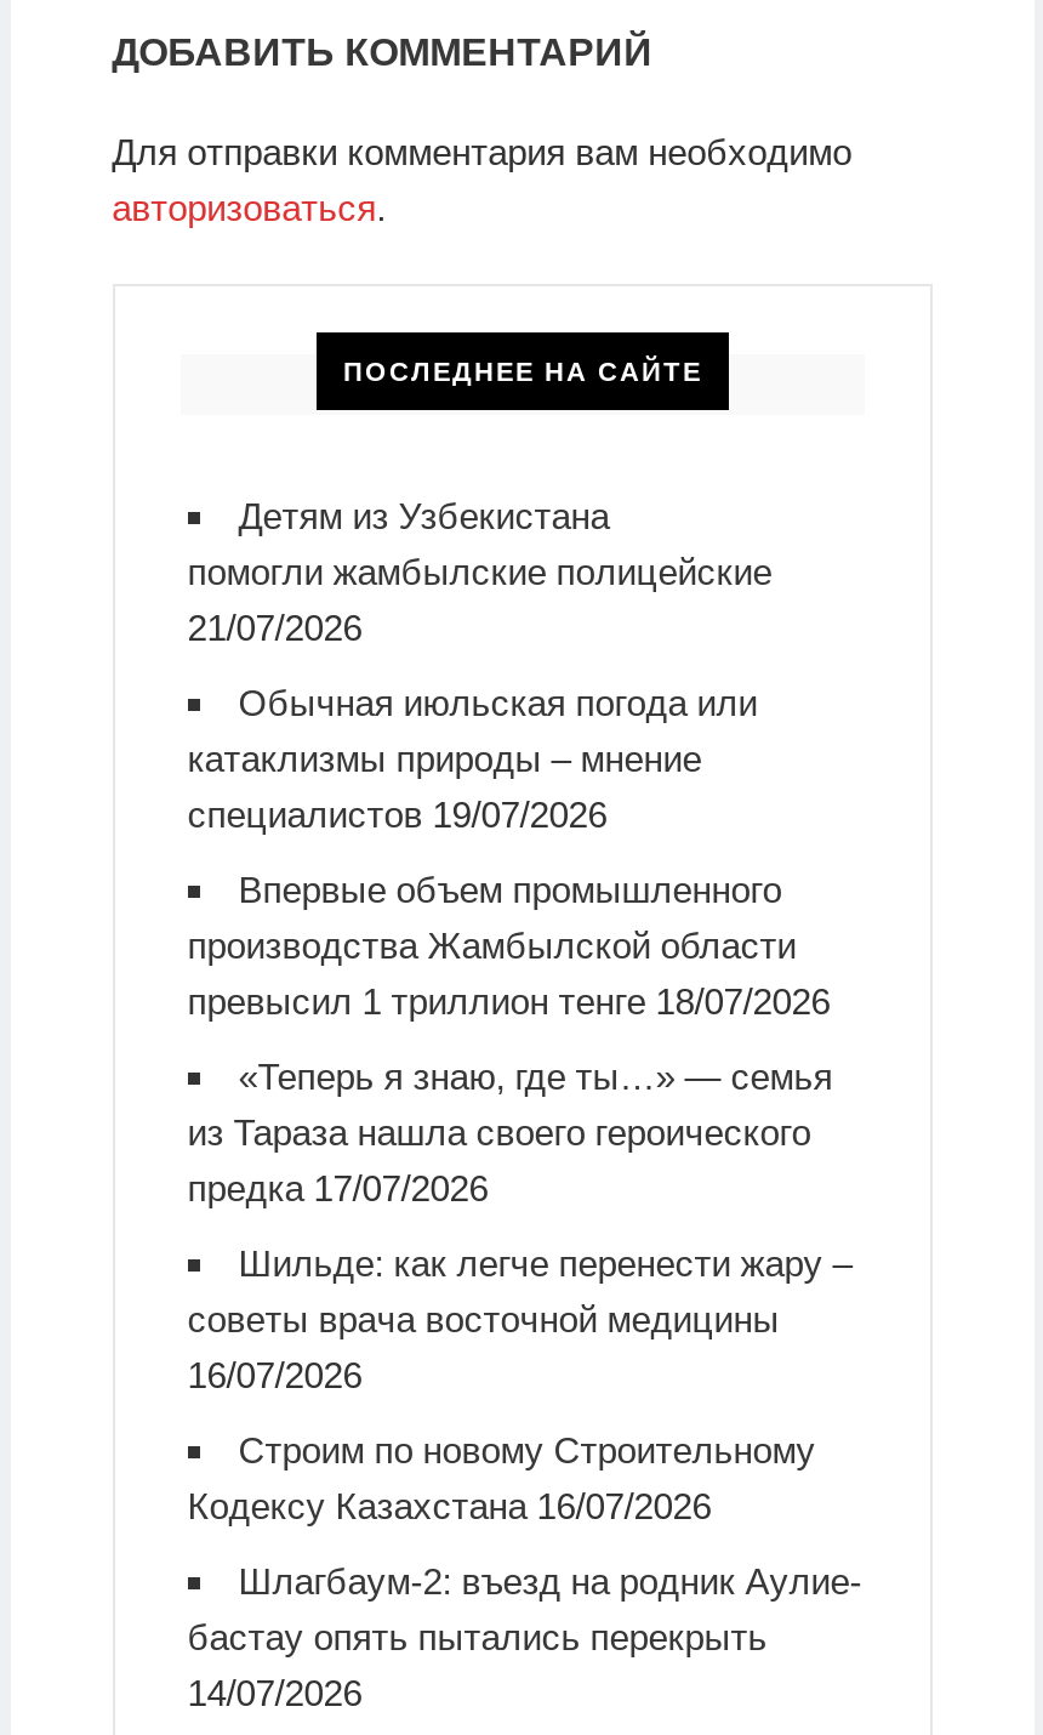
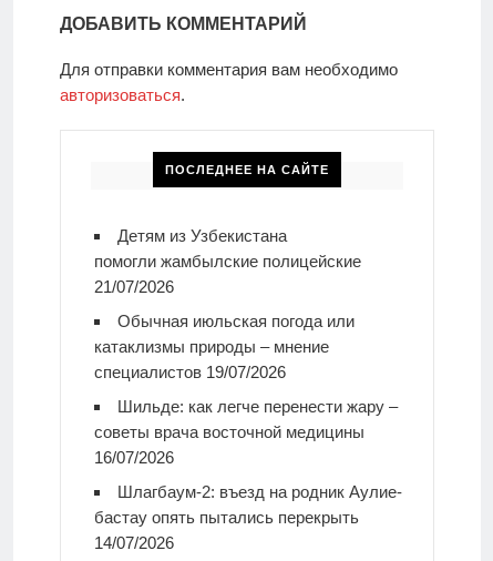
- Впервые объем промышленного
- производства Жамбылской области
- превысил 1 триллион тенге 18/07/2026
- «Теперь я знаю, где ты…» — семья
- из Тараза нашла своего героического
- предка 17/07/2026

- Строим по новому Строительному
- Кодексу Казахстана 16/07/2026
